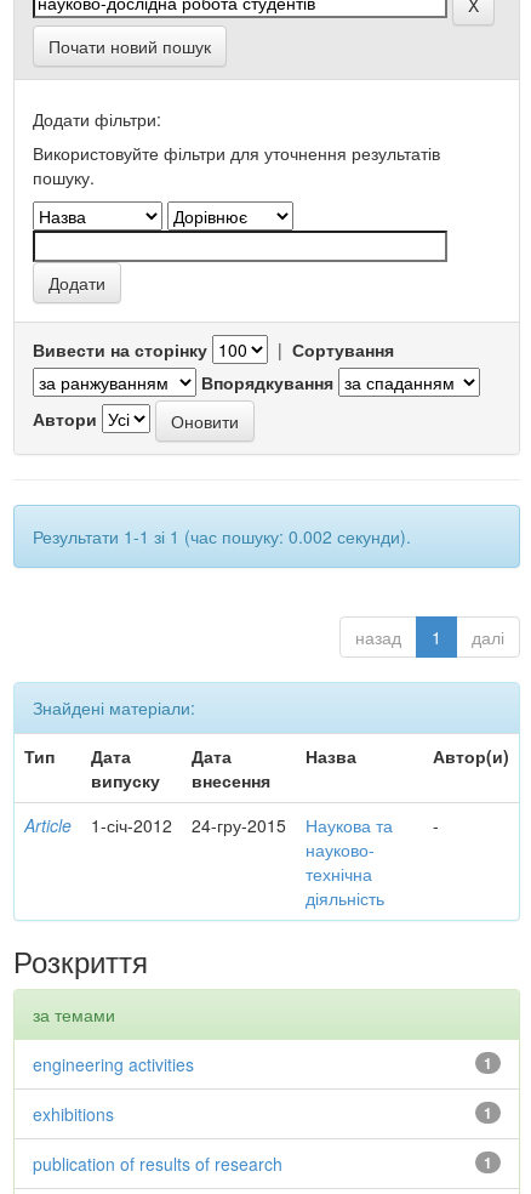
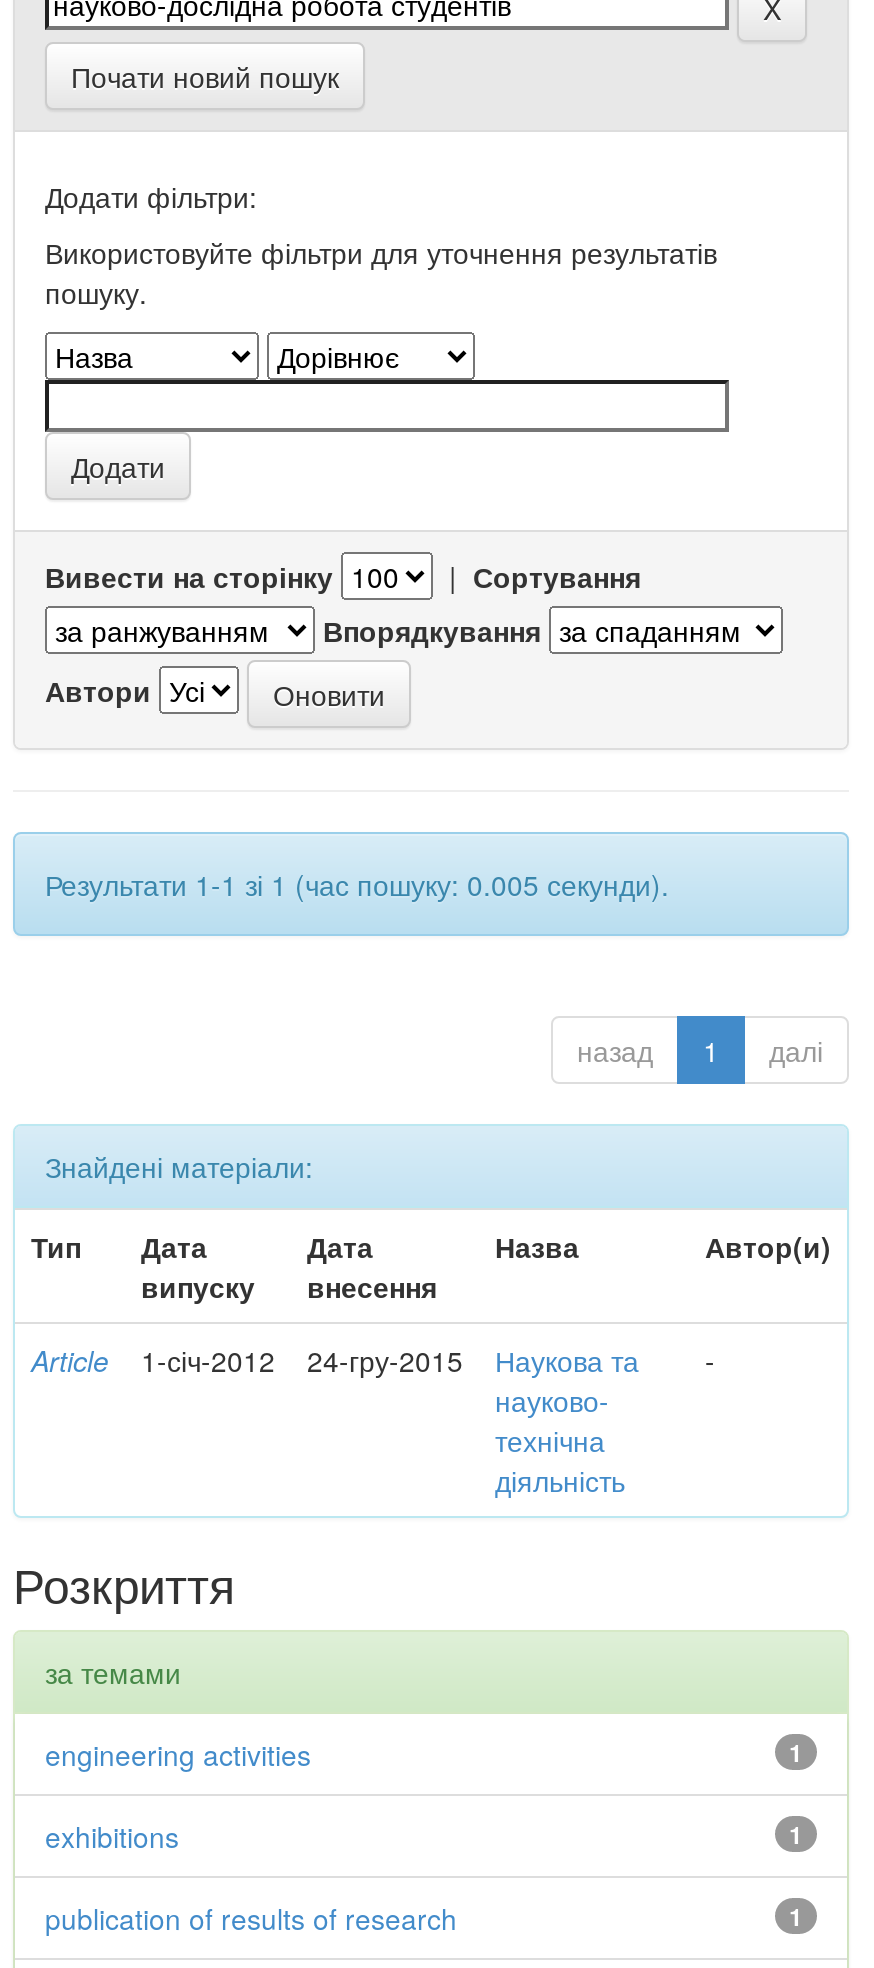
- Результати 1-1 зі 1 (час пошуку: 0.002 секунди).
+ Результати 1-1 зі 1 (час пошуку: 0.005 секунди).
